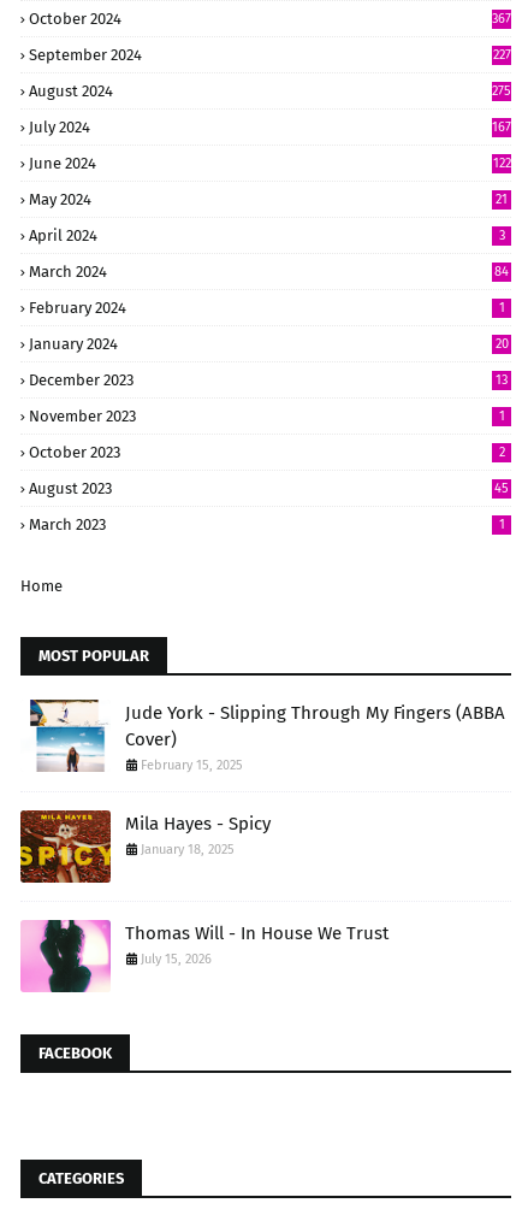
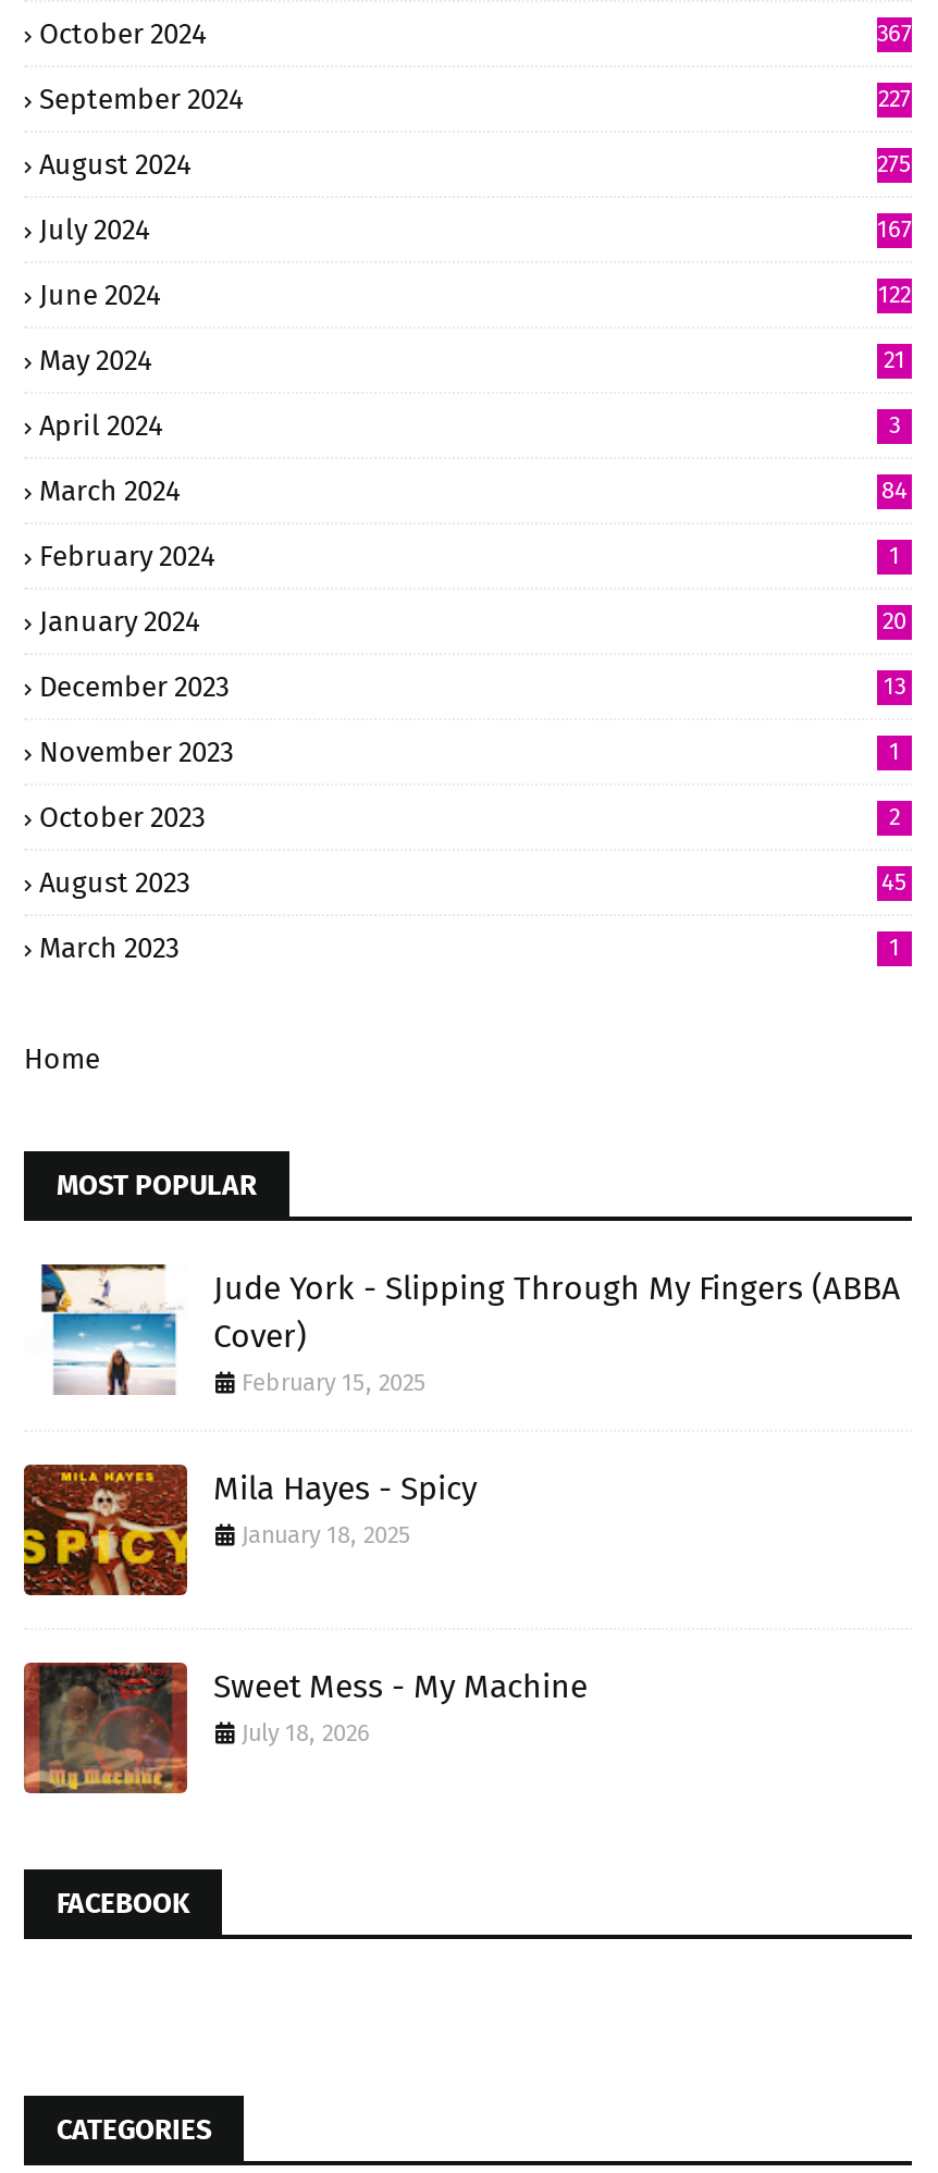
- [image]
- Thomas Will - In House We Trust
- July 15, 2026
+ [image]
+ Sweet Mess - My Machine
+ July 18, 2026
